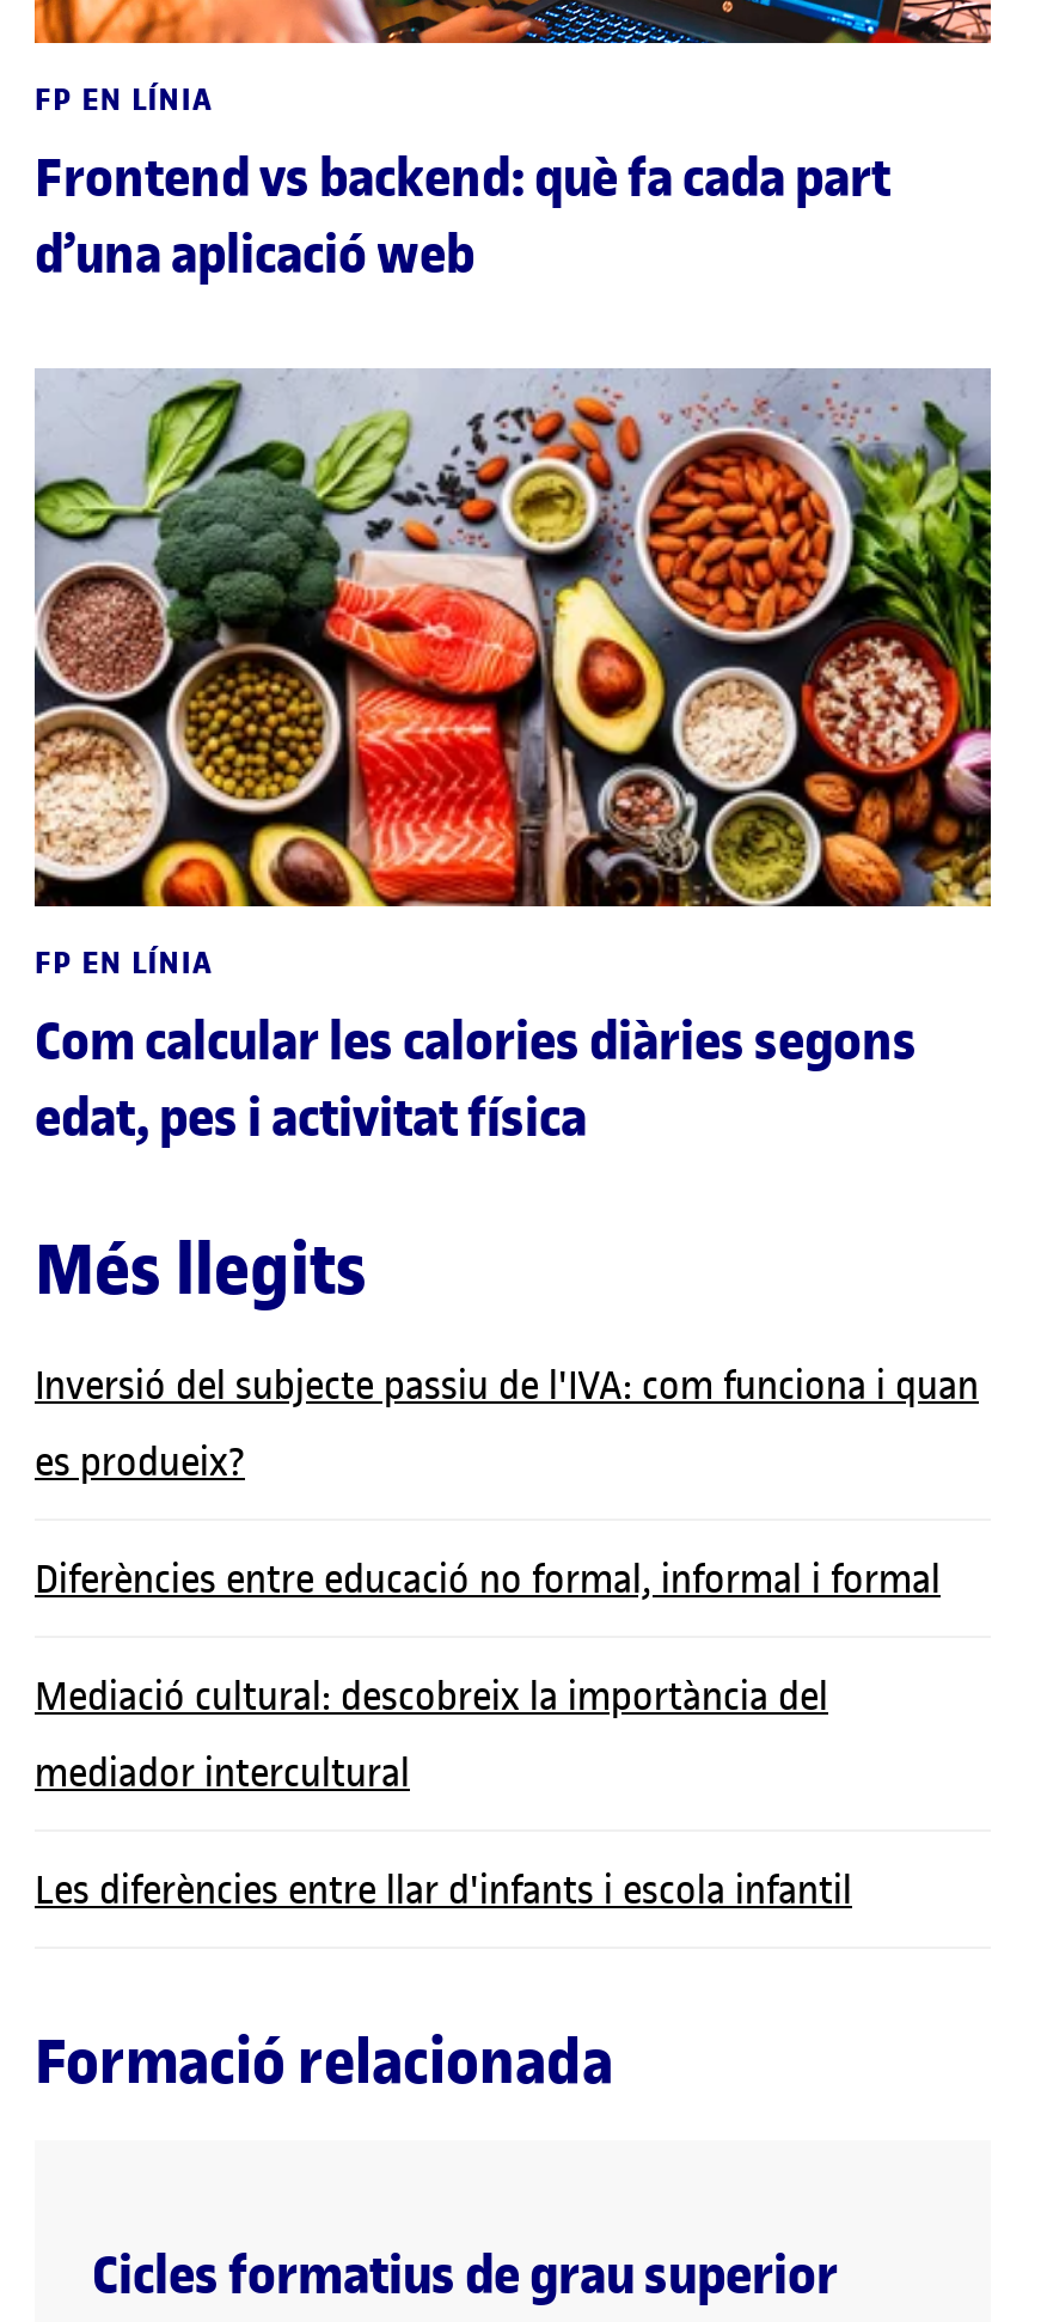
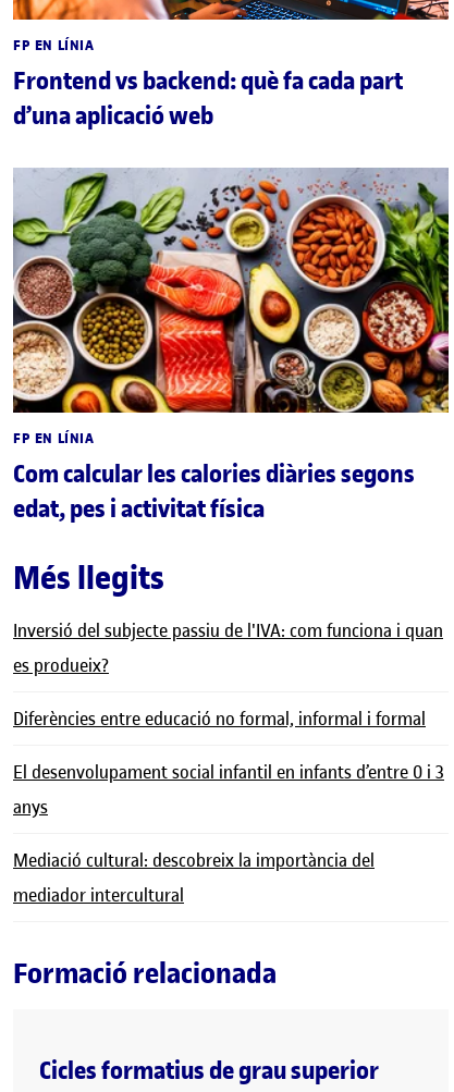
+ El desenvolupament social infantil en infants d’entre 0 i 3
+ anys

moved down: Mediació cultural: descobreix la importància del | mediador intercultural

- Les diferències entre llar d'infants i escola infantil
